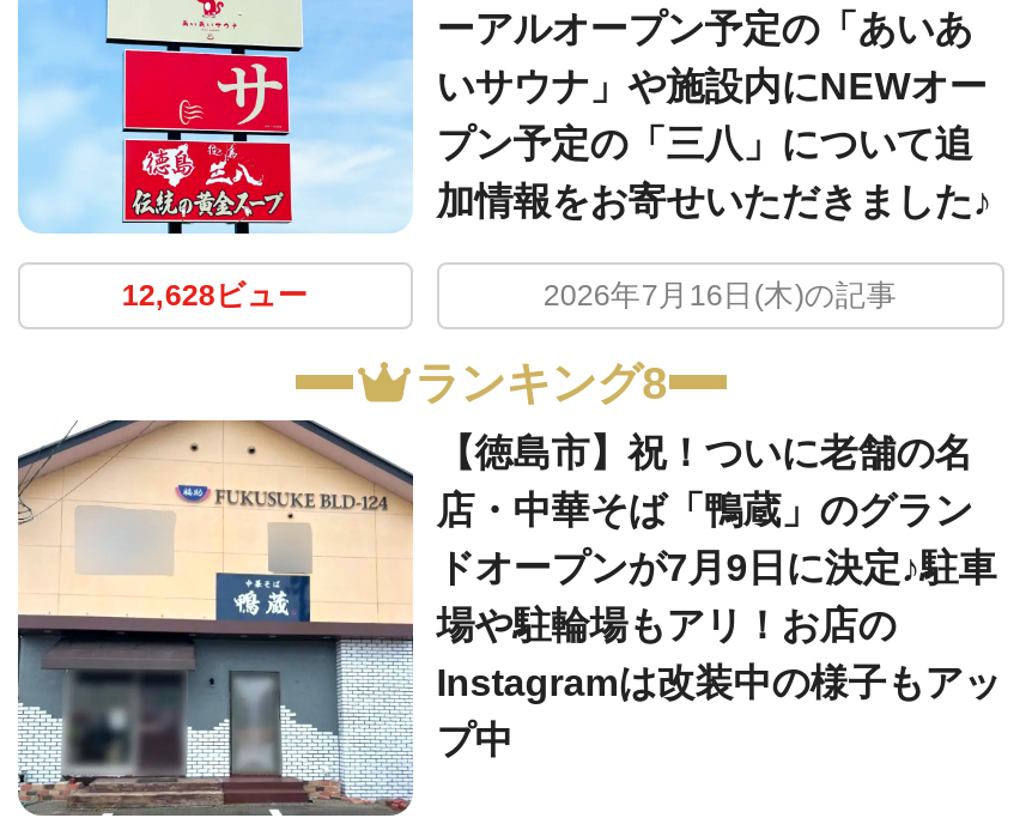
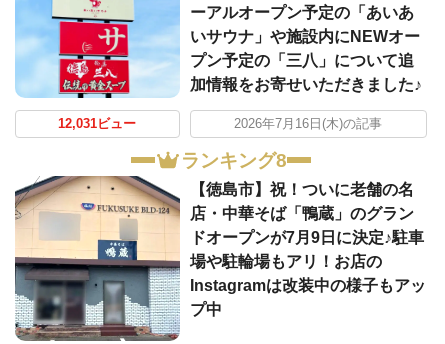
- 12,628ビュー
+ 12,031ビュー
